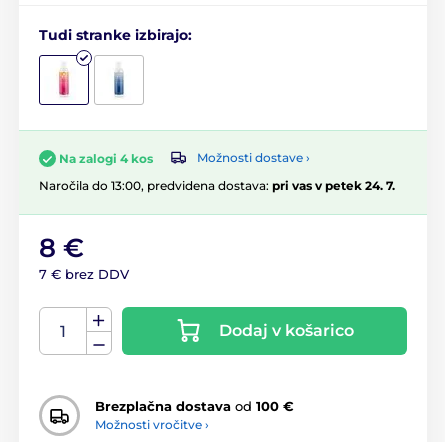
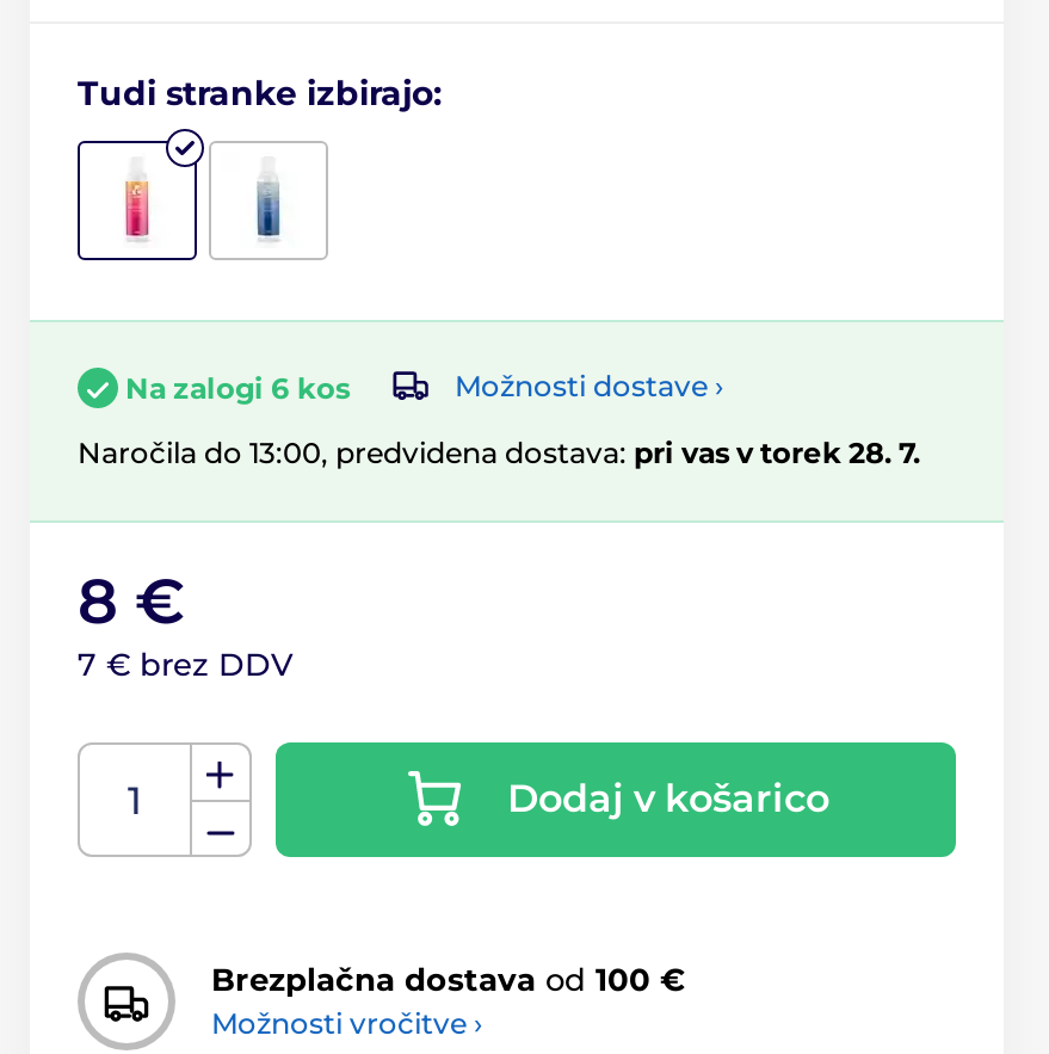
- Na zalogi 4 kos
+ Na zalogi 6 kos

- Naročila do 13:00, predvidena dostava: pri vas v petek 24. 7.
+ Naročila do 13:00, predvidena dostava: pri vas v torek 28. 7.
